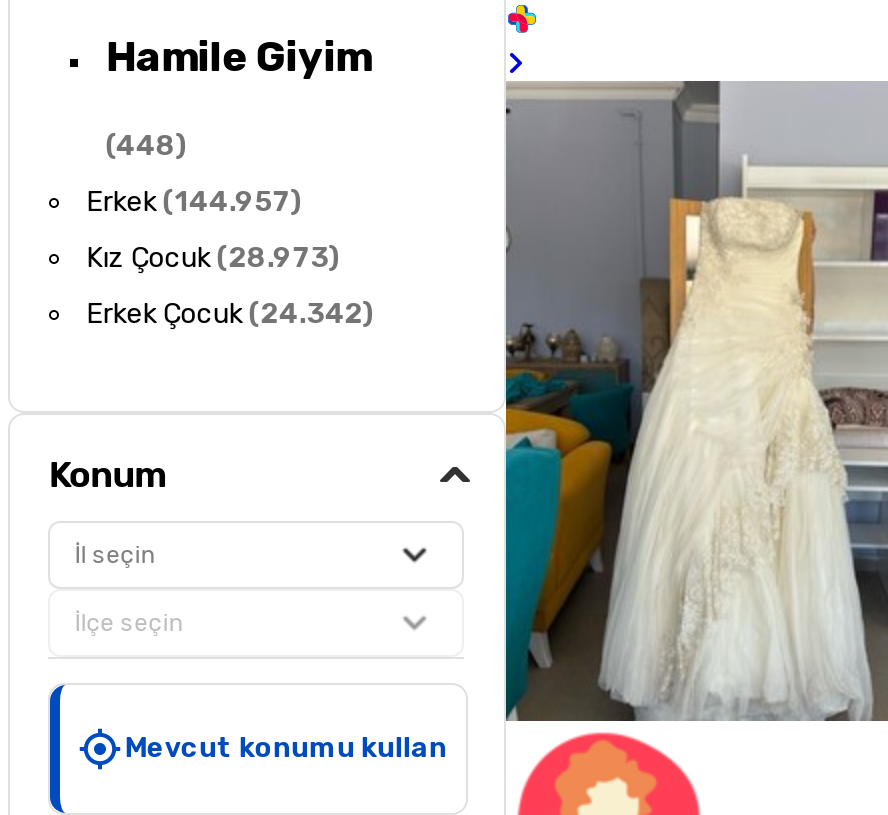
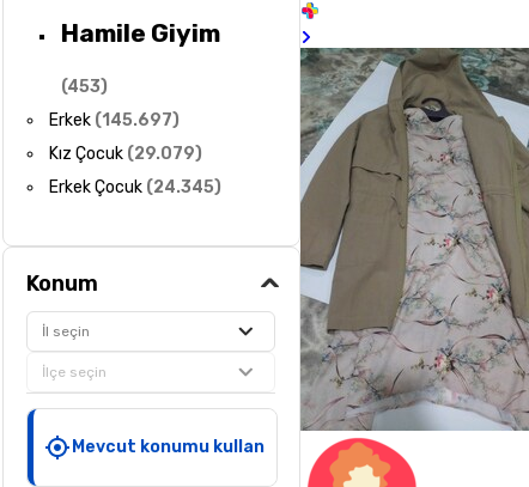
- [image]
+ [image]

- (448)
+ (453)

- Erkek (144.957)
+ Erkek (145.697)

- Kız Çocuk (28.973)
+ Kız Çocuk (29.079)

- Erkek Çocuk (24.342)
+ Erkek Çocuk (24.345)
